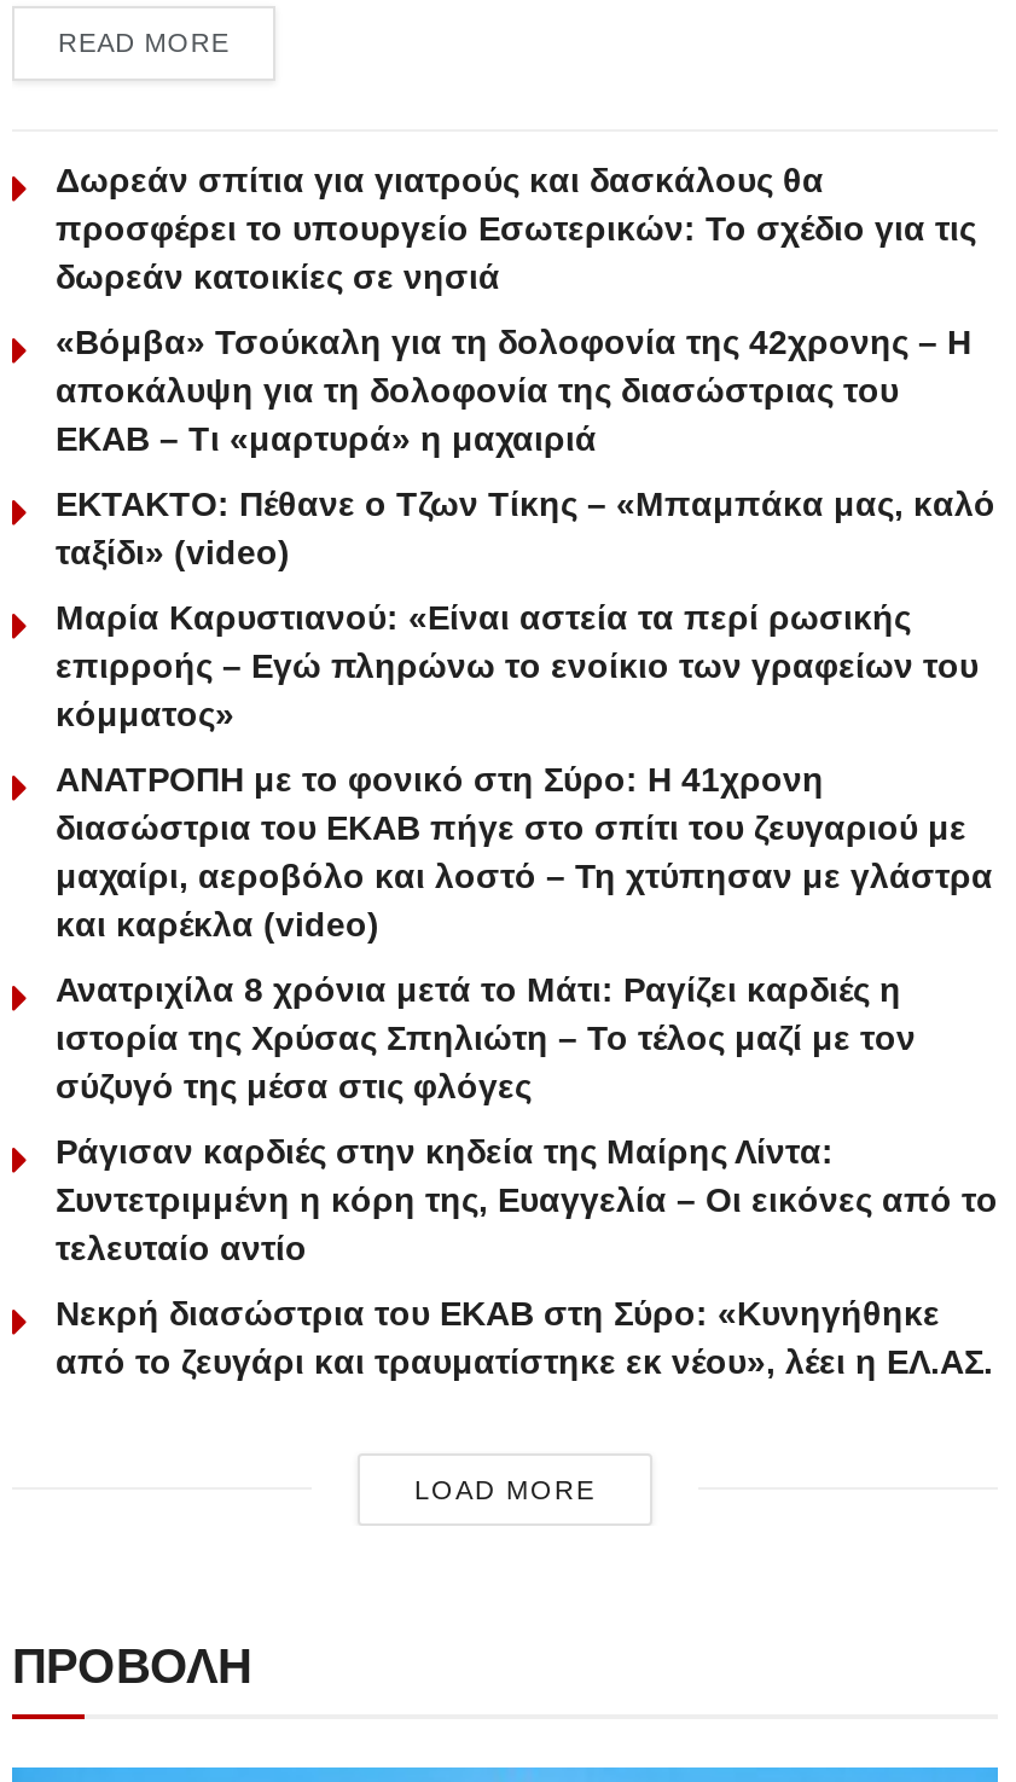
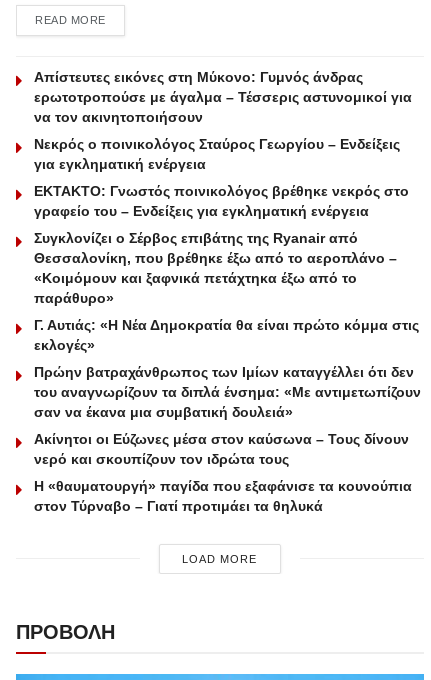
- Δωρεάν σπίτια για γιατρούς και δασκάλους θα
- προσφέρει το υπουργείο Εσωτερικών: Το σχέδιο για τις
- δωρεάν κατοικίες σε νησιά
+ Απίστευτες εικόνες στη Μύκονο: Γυμνός άνδρας
+ ερωτοτροπούσε με άγαλμα – Τέσσερις αστυνομικοί για
+ να τον ακινητοποιήσουν

- «Βόμβα» Τσούκαλη για τη δολοφονία της 42χρονης – Η
- αποκάλυψη για τη δολοφονία της διασώστριας του
- ΕΚΑΒ – Τι «μαρτυρά» η μαχαιριά
+ Νεκρός ο ποινικολόγος Σταύρος Γεωργίου – Ενδείξεις
+ για εγκληματική ενέργεια

- ΕΚΤΑΚΤΟ: Πέθανε ο Τζων Τίκης – «Μπαμπάκα μας, καλό
- ταξίδι» (video)
+ ΕΚΤΑΚΤΟ: Γνωστός ποινικολόγος βρέθηκε νεκρός στο
+ γραφείο του – Ενδείξεις για εγκληματική ενέργεια

- Μαρία Καρυστιανού: «Είναι αστεία τα περί ρωσικής
- επιρροής – Εγώ πληρώνω το ενοίκιο των γραφείων του
- κόμματος»
+ Συγκλονίζει ο Σέρβος επιβάτης της Ryanair από
+ Θεσσαλονίκη, που βρέθηκε έξω από το αεροπλάνο –
+ «Κοιμόμουν και ξαφνικά πετάχτηκα έξω από το
+ παράθυρο»

- ΑΝΑΤΡΟΠΗ με το φονικό στη Σύρο: Η 41χρονη
- διασώστρια του ΕΚΑΒ πήγε στο σπίτι του ζευγαριού με
- μαχαίρι, αεροβόλο και λοστό – Τη χτύπησαν με γλάστρα
- και καρέκλα (video)
+ Γ. Αυτιάς: «Η Νέα Δημοκρατία θα είναι πρώτο κόμμα στις
+ εκλογές»

- Ανατριχίλα 8 χρόνια μετά το Μάτι: Ραγίζει καρδιές η
- ιστορία της Χρύσας Σπηλιώτη – Το τέλος μαζί με τον
- σύζυγό της μέσα στις φλόγες
+ Πρώην βατραχάνθρωπος των Ιμίων καταγγέλλει ότι δεν
+ του αναγνωρίζουν τα διπλά ένσημα: «Με αντιμετωπίζουν
+ σαν να έκανα μια συμβατική δουλειά»

- Ράγισαν καρδιές στην κηδεία της Μαίρης Λίντα:
- Συντετριμμένη η κόρη της, Ευαγγελία – Οι εικόνες από το
- τελευταίο αντίο
+ Ακίνητοι οι Εύζωνες μέσα στον καύσωνα – Τους δίνουν
+ νερό και σκουπίζουν τον ιδρώτα τους

- Νεκρή διασώστρια του ΕΚΑΒ στη Σύρο: «Κυνηγήθηκε
- από το ζευγάρι και τραυματίστηκε εκ νέου», λέει η ΕΛ.ΑΣ.
+ Η «θαυματουργή» παγίδα που εξαφάνισε τα κουνούπια
+ στον Τύρναβο – Γιατί προτιμάει τα θηλυκά
